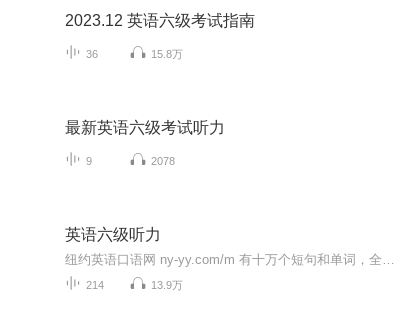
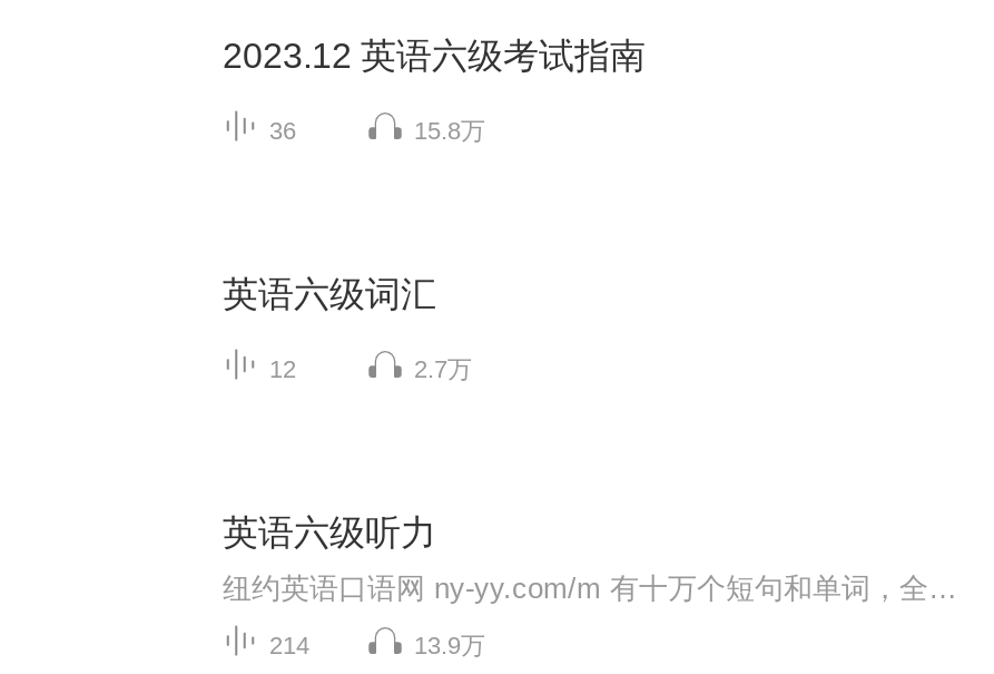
- 最新英语六级考试听力
+ 英语六级词汇

- 9
- 2078
+ 12
+ 2.7万
